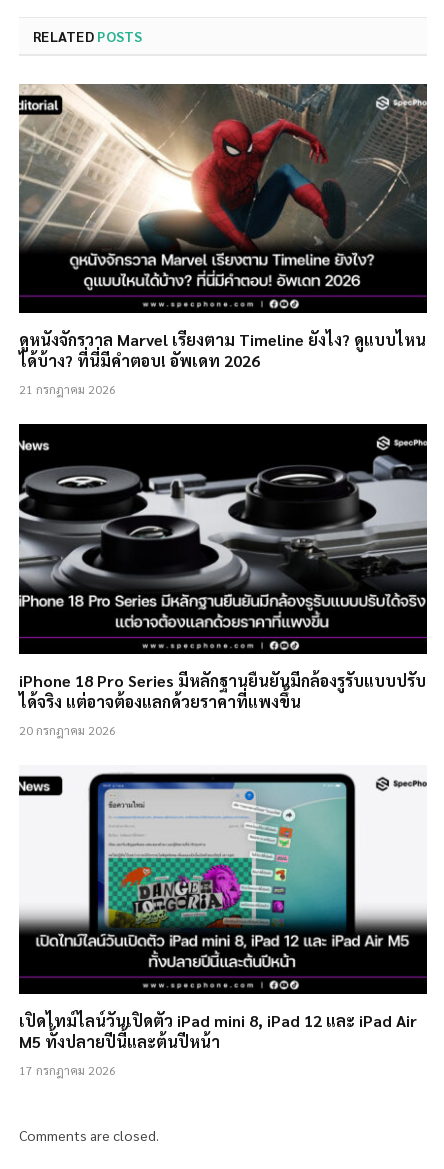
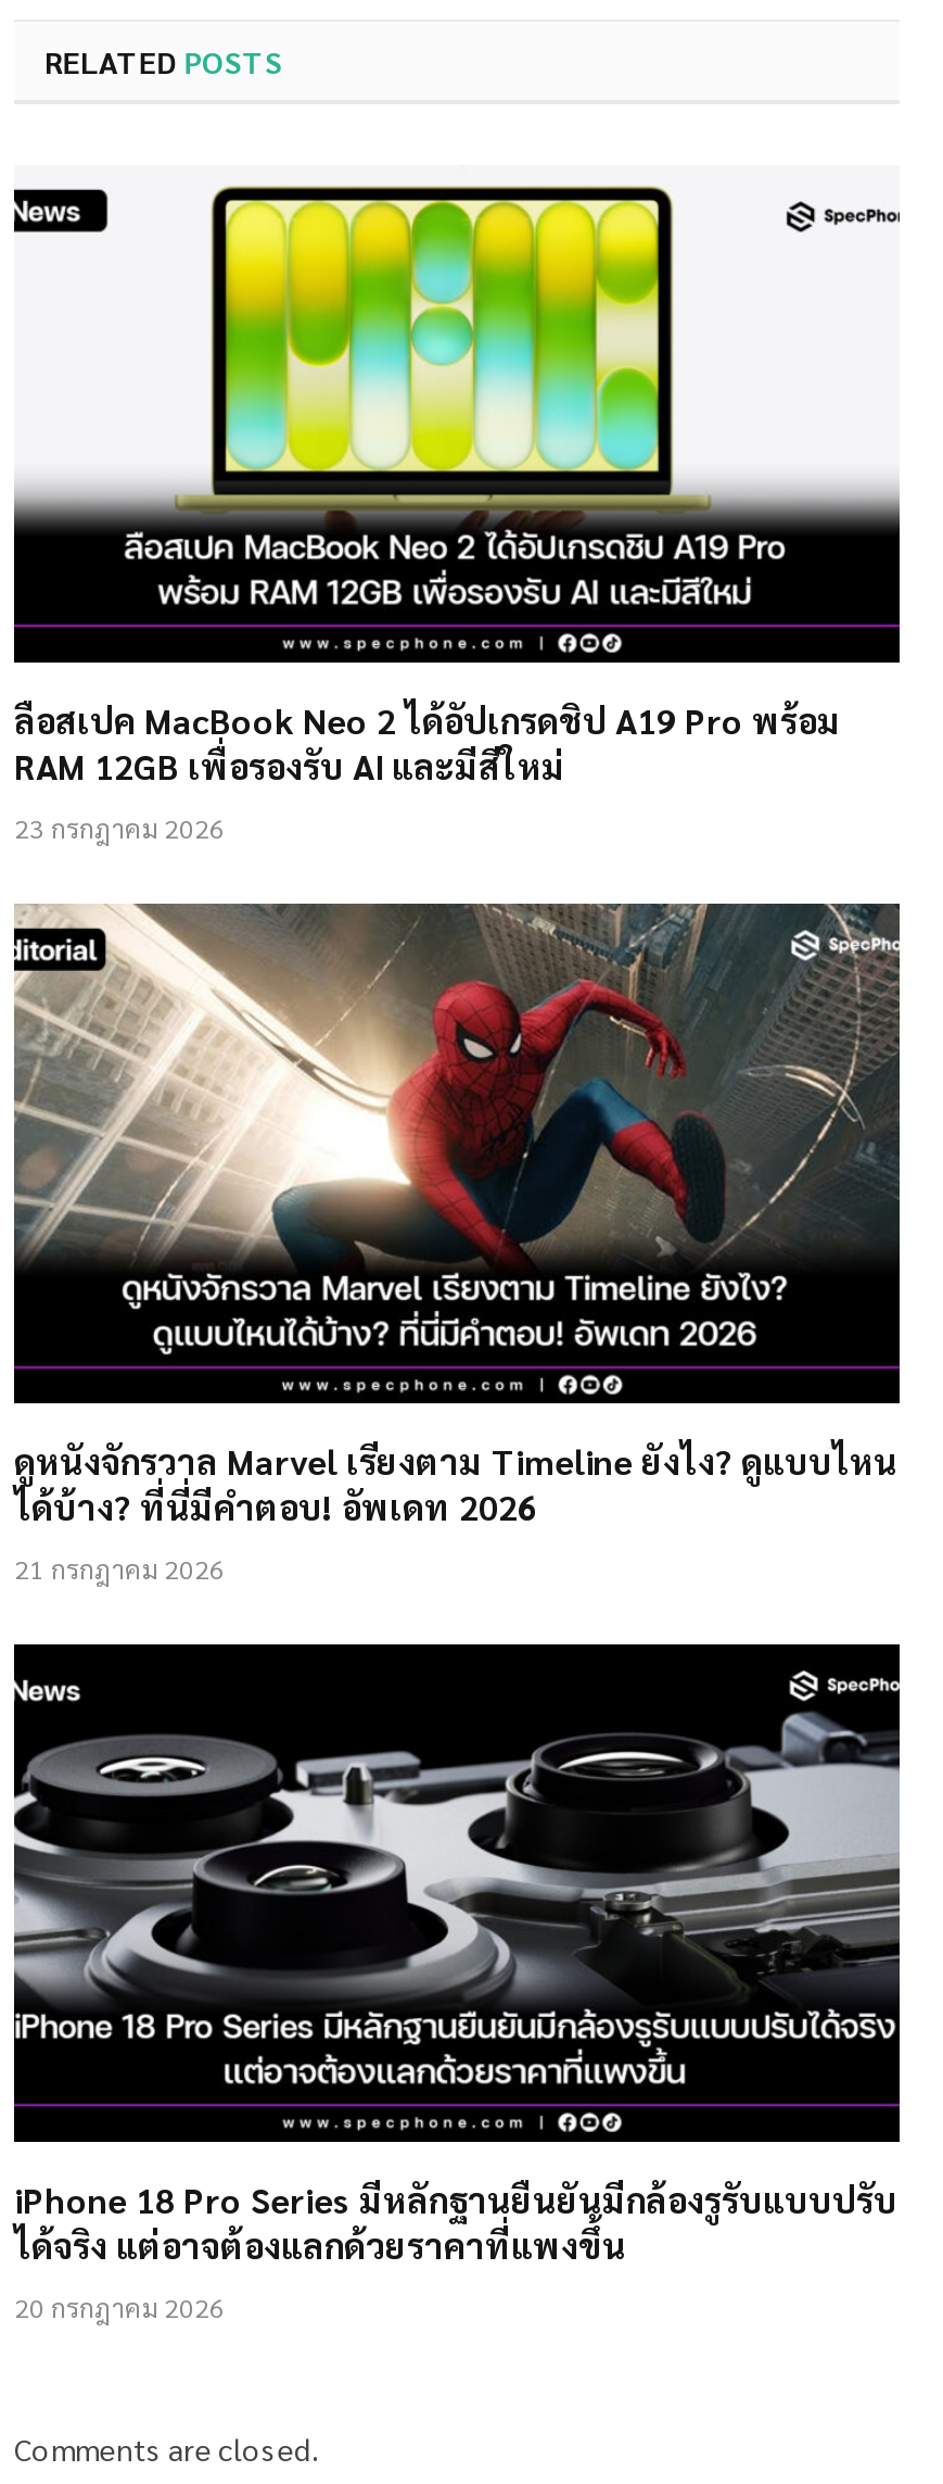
+ [image]
+ ลือสเปค MacBook Neo 2 ได้อัปเกรดชิป A19 Pro พร้อม
+ RAM 12GB เพื่อรองรับ AI และมีสีใหม่
+ 23 กรกฎาคม 2026

moved down: [image]

moved down: [image] | ได้บ้าง? ที่นี่มีคำตอบ! อัพเดท 2026 | 21 กรกฎาคม 2026 | iPhone 18 Pro Series มีหลักฐานยืนยันมีกล้องรูรับแบบปรับ | ได้จริง แต่อาจต้องแลกด้วยราคาที่แพงขึ้น | 20 กรกฎาคม 2026

- [image]

- เปิดไทม์ไลน์วันเปิดตัว iPad mini 8, iPad 12 และ iPad Air
- M5 ทั้งปลายปีนี้และต้นปีหน้า
- 17 กรกฎาคม 2026
